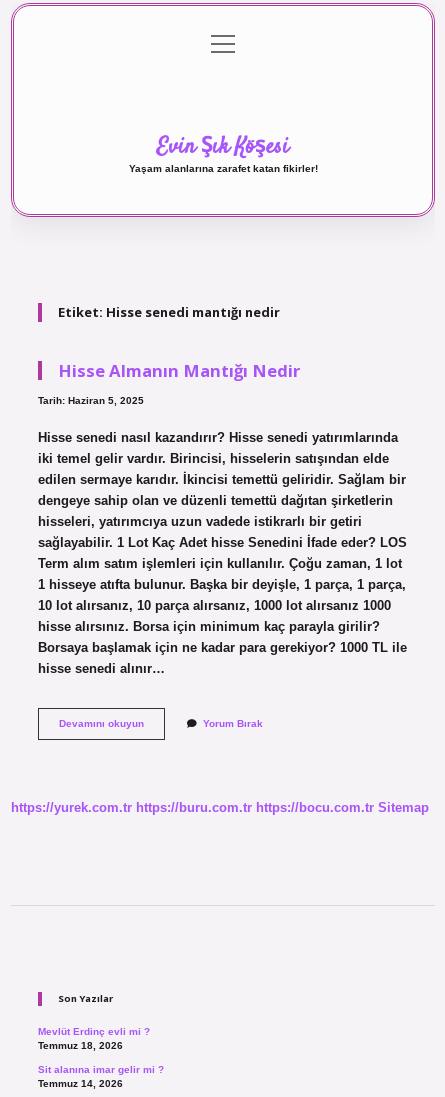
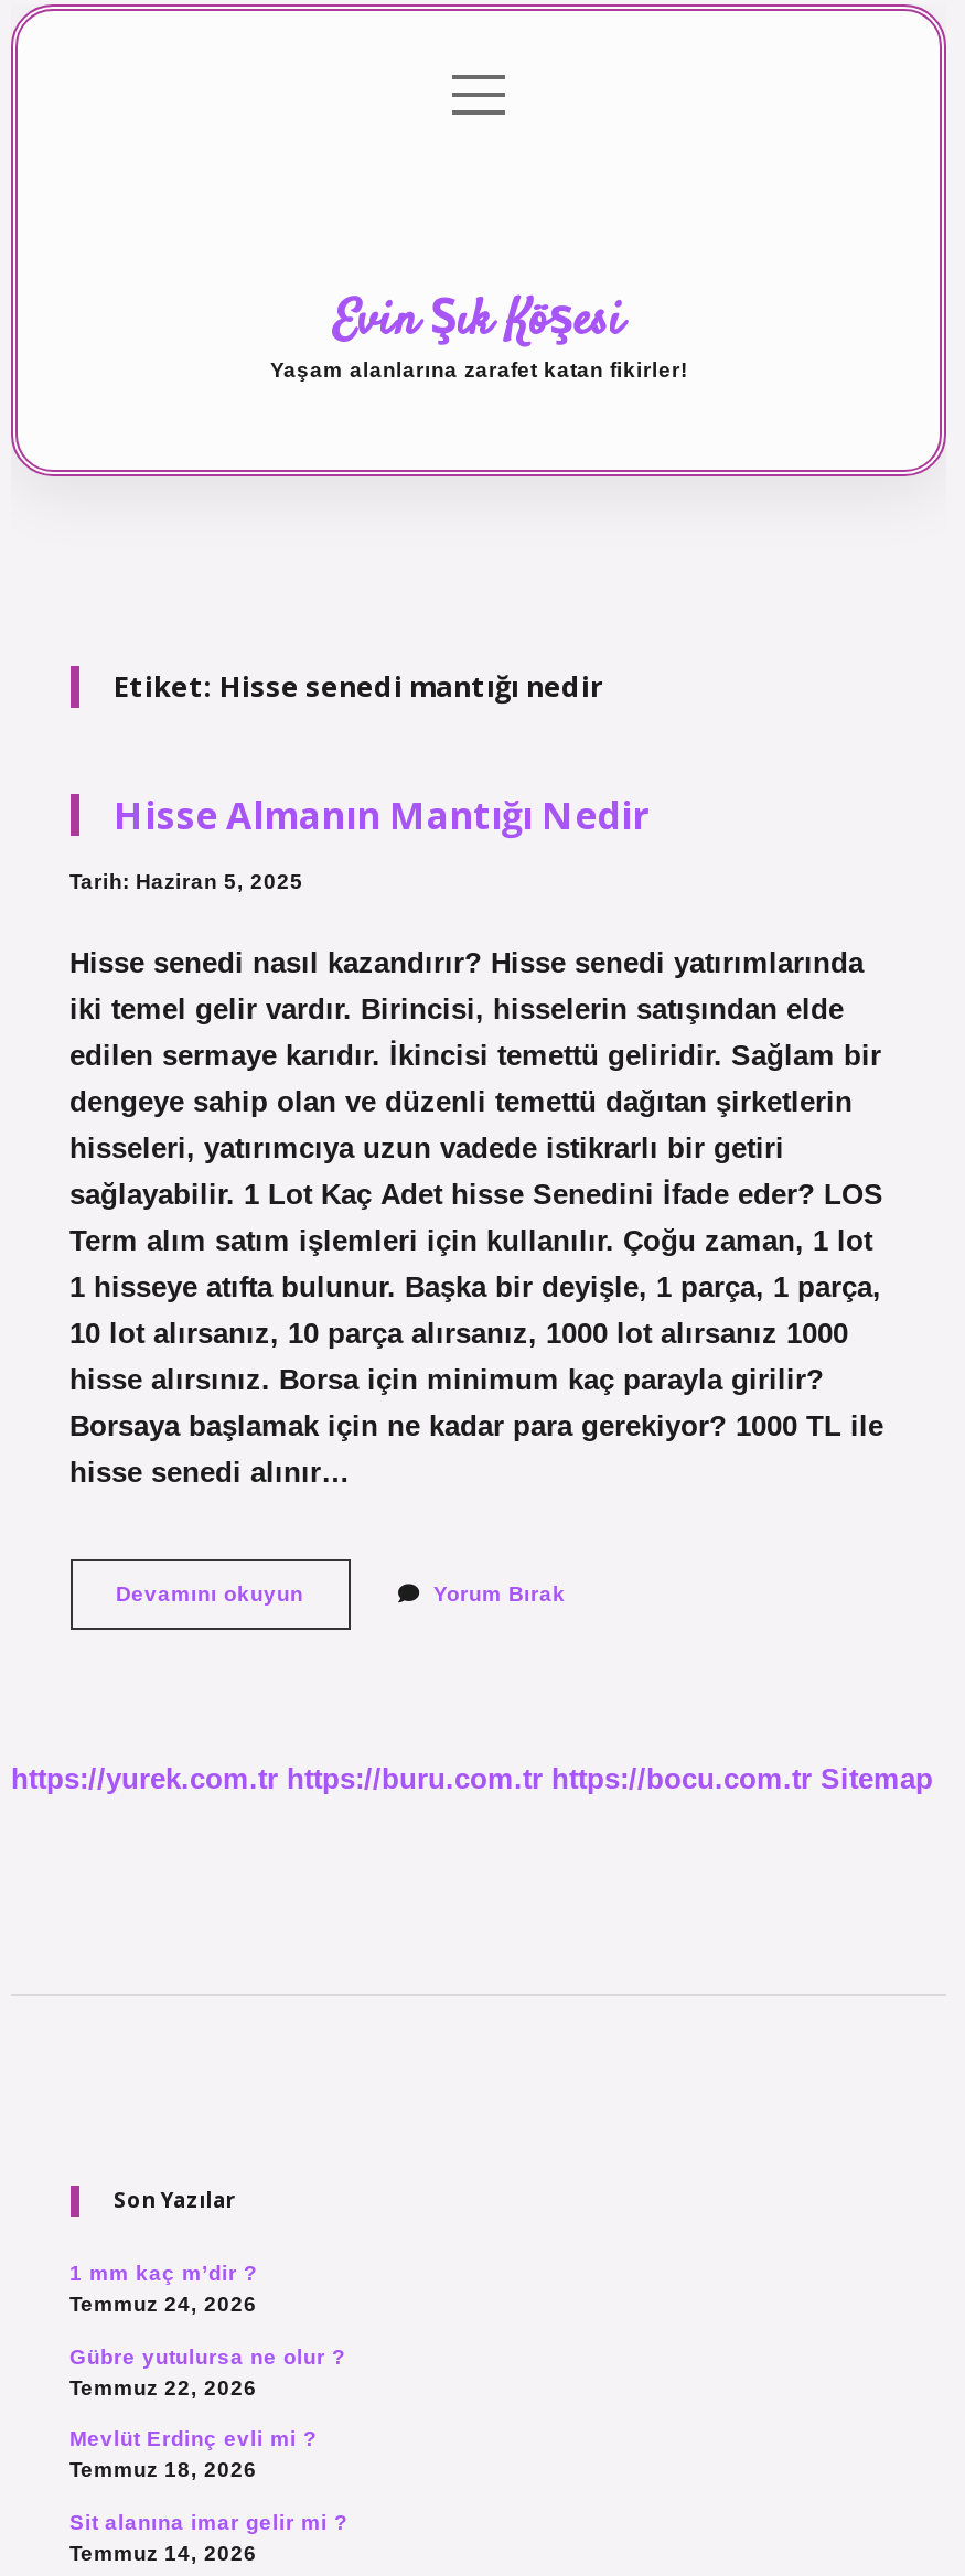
+ 1 mm kaç m’dir ?
+ Temmuz 24, 2026
+ Gübre yutulursa ne olur ?
+ Temmuz 22, 2026
